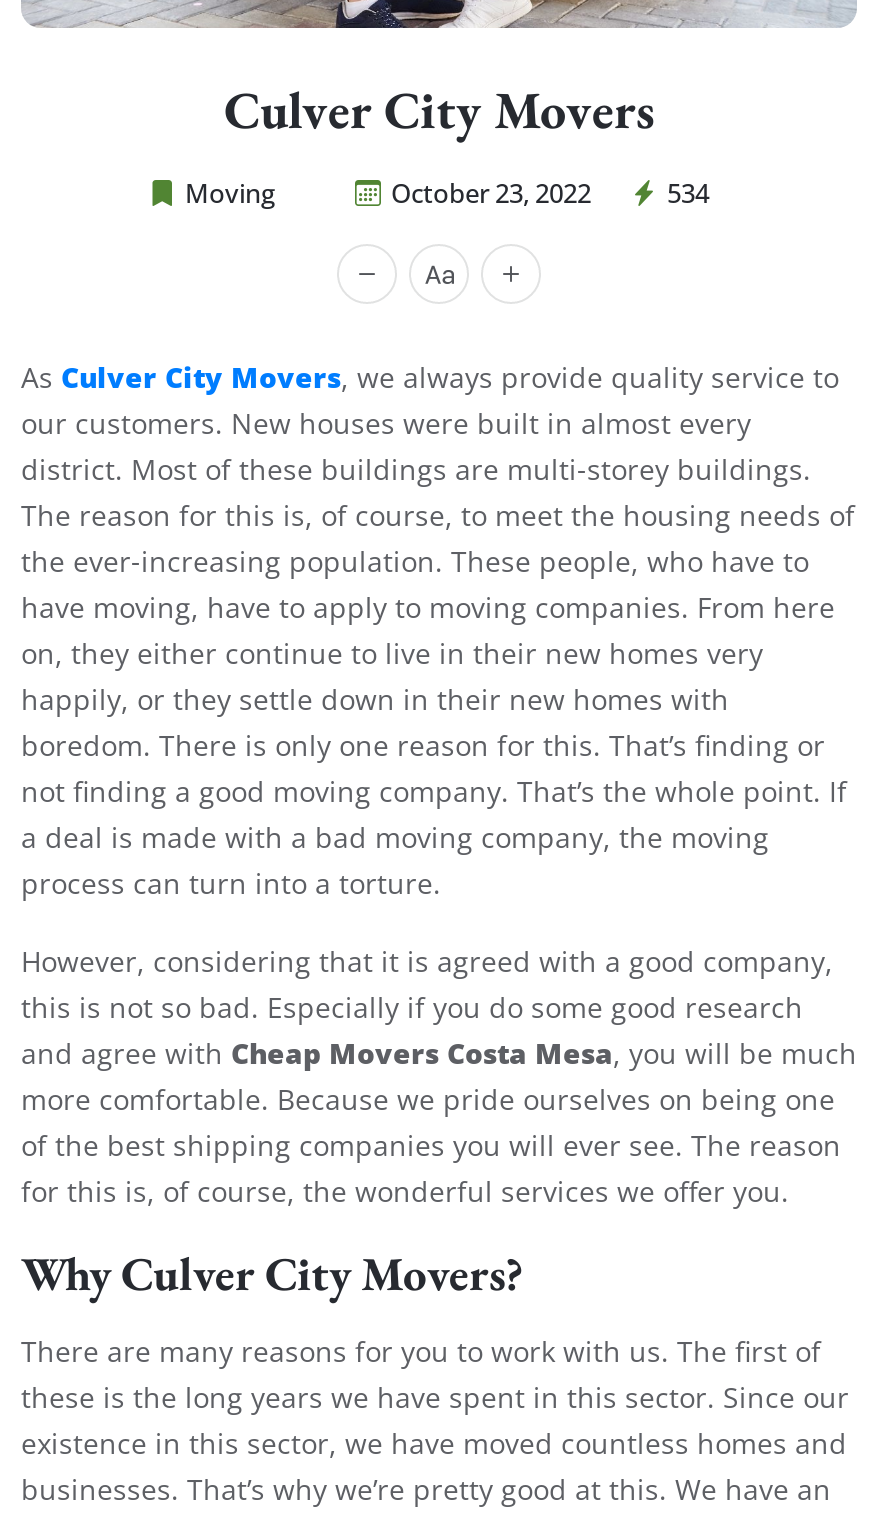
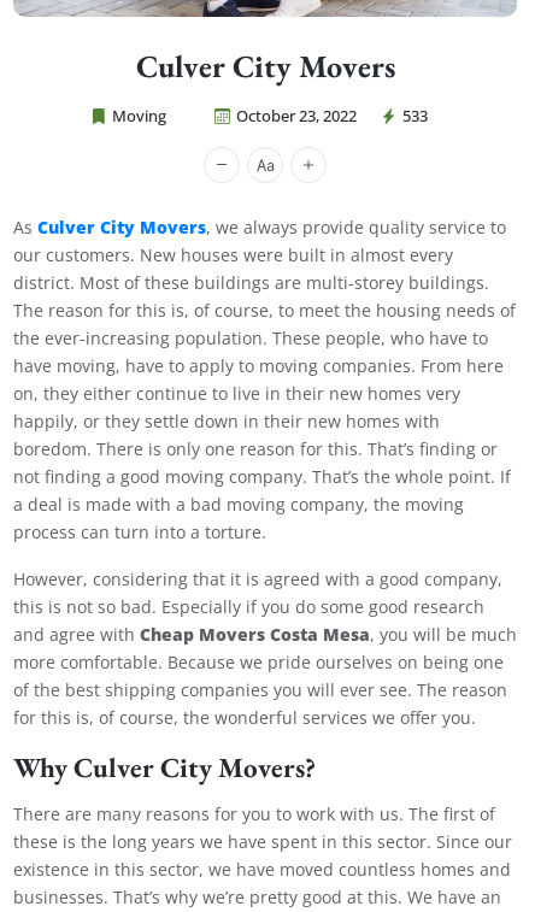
- 534
+ 533
